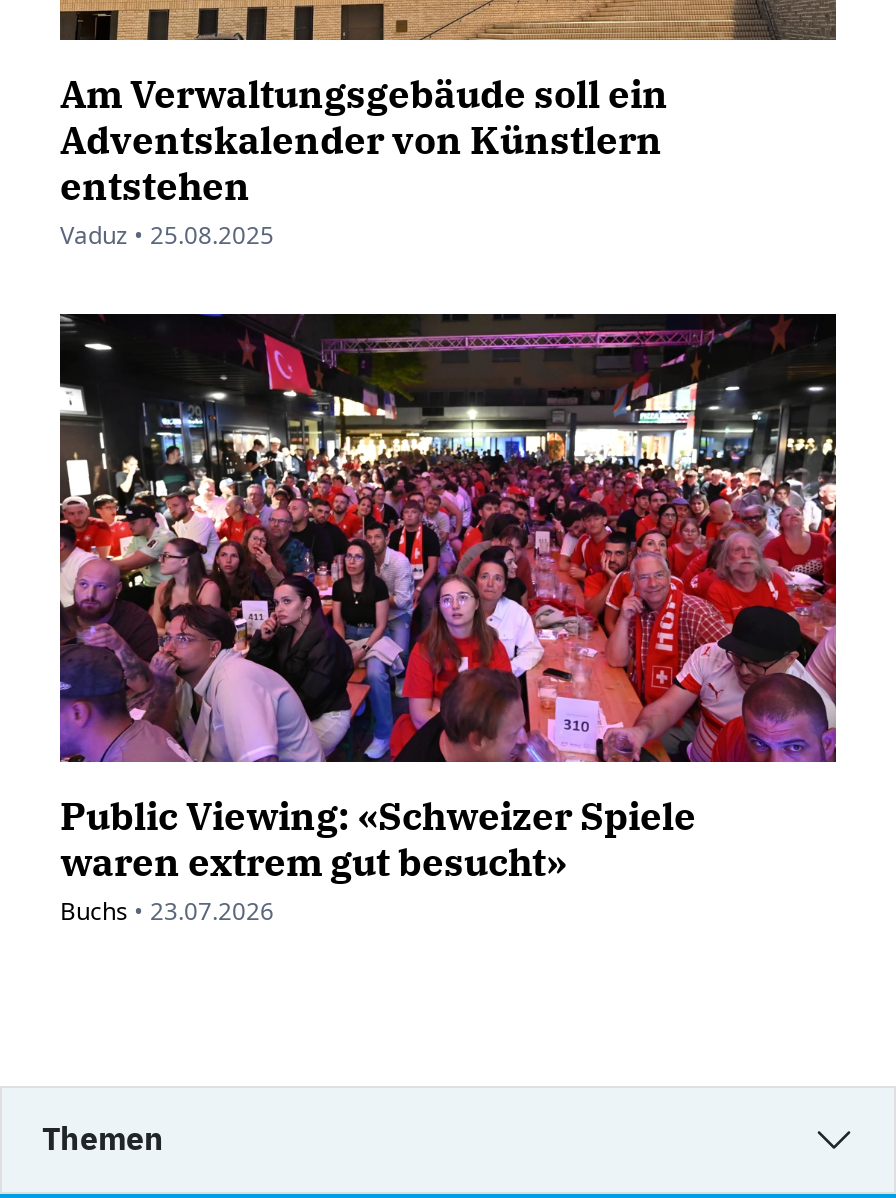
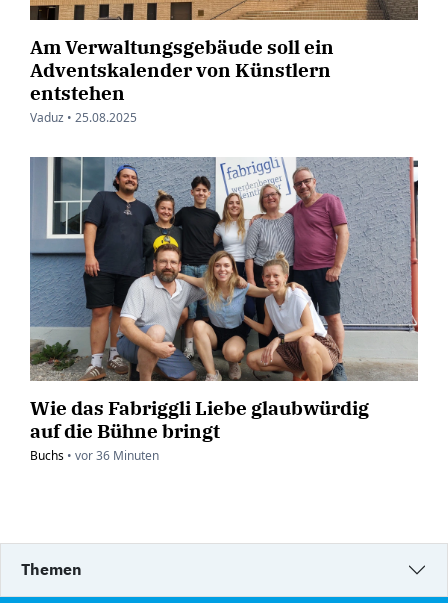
- [image]
- Public Viewing: «Schweizer Spiele
- waren extrem gut besucht»
- Buchs • 23.07.2026
+ [image]
+ Wie das Fabriggli Liebe glaubwürdig
+ auf die Bühne bringt
+ Buchs • vor 36 Minuten
